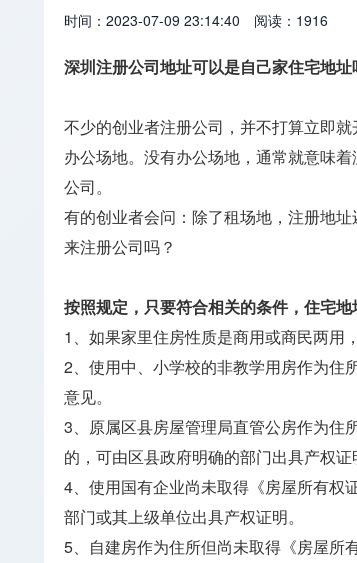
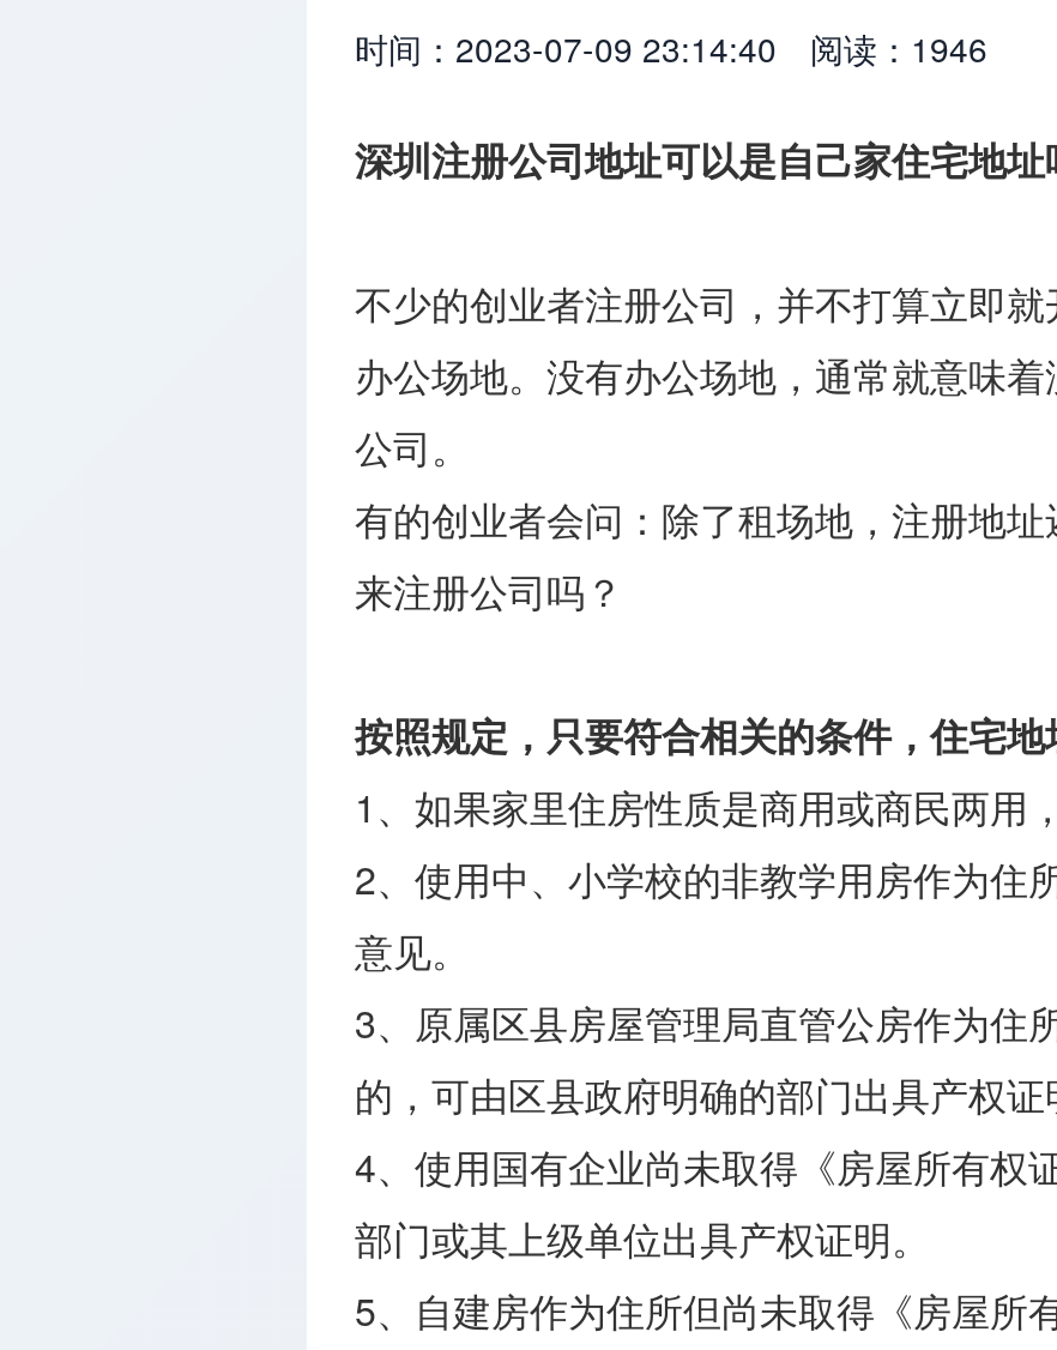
- 阅读：1916
+ 阅读：1946
